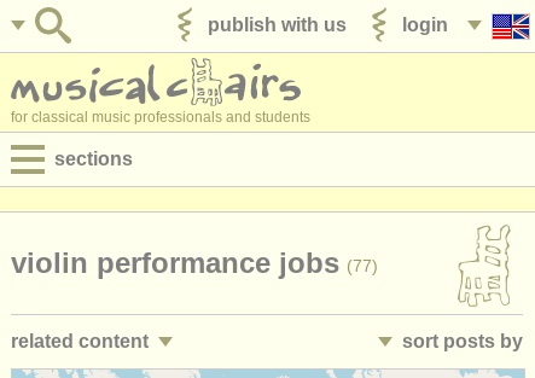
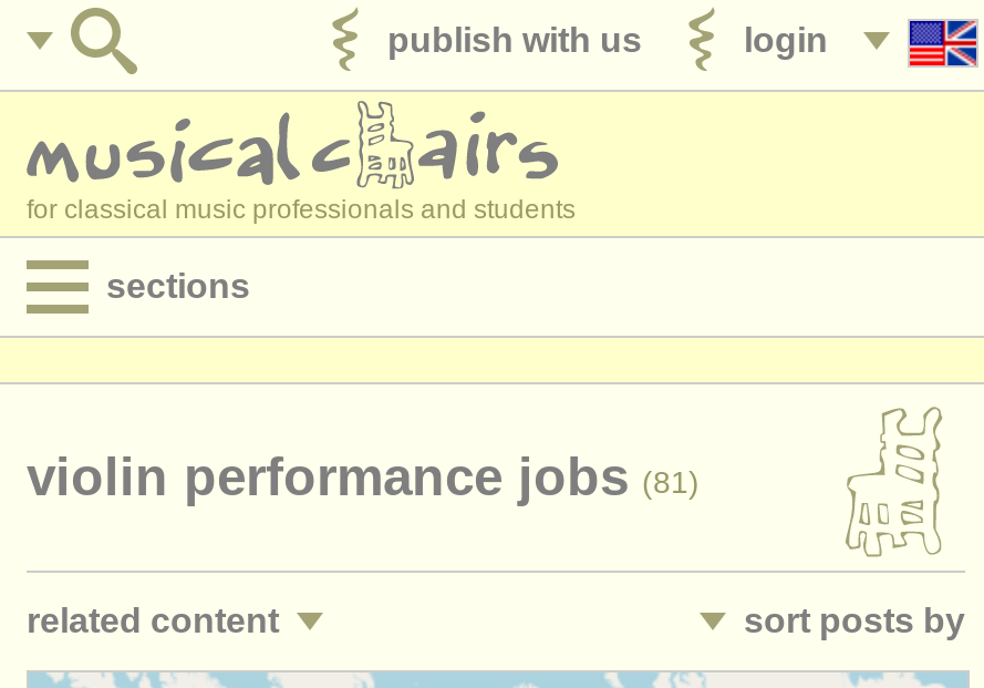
- violin performance jobs (77)
+ violin performance jobs (81)
